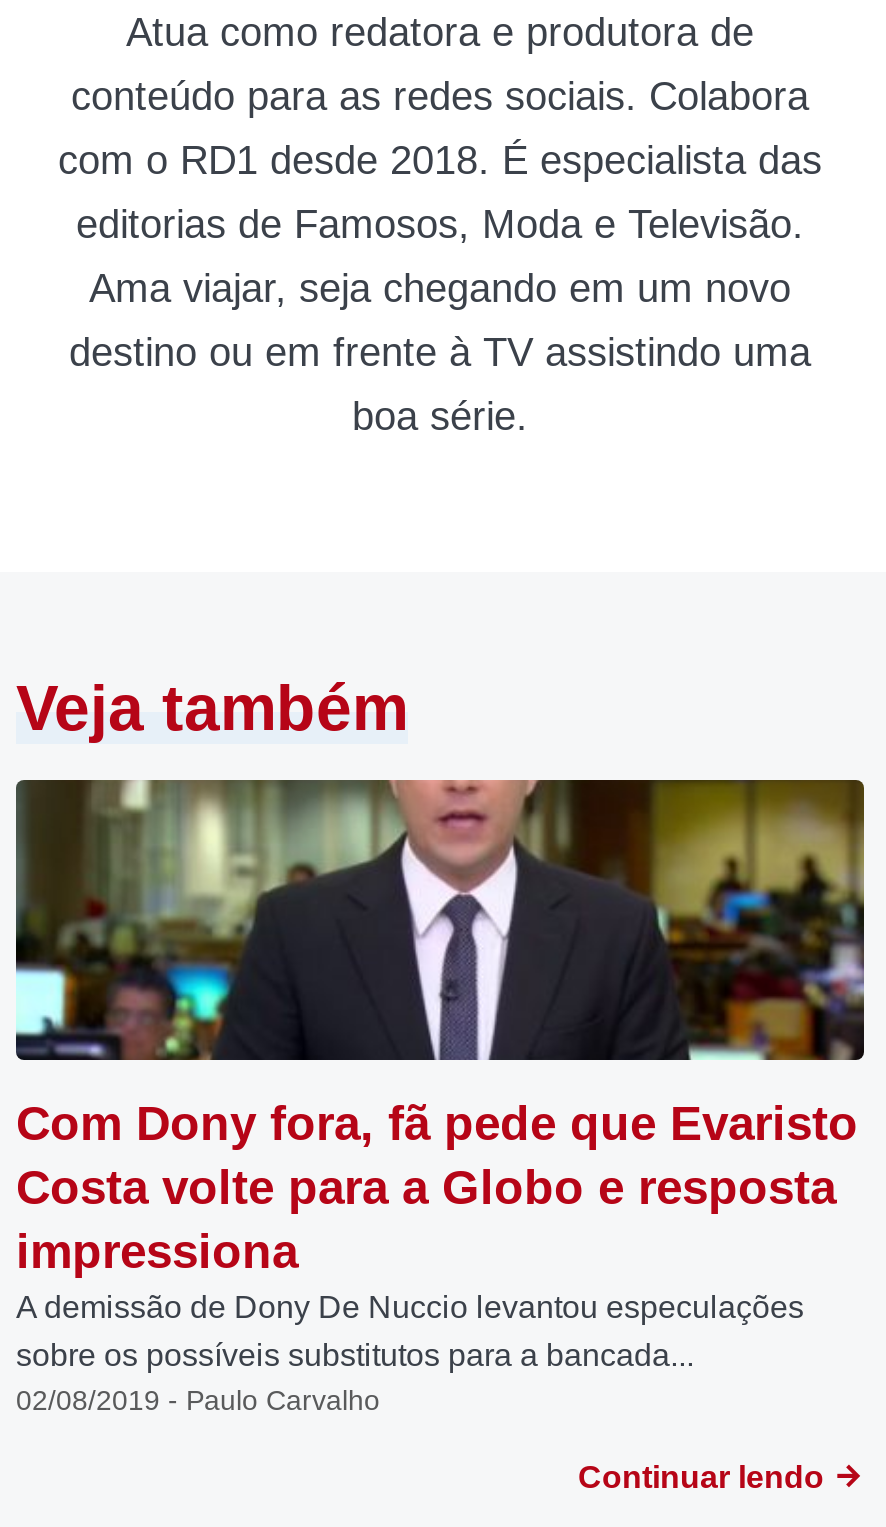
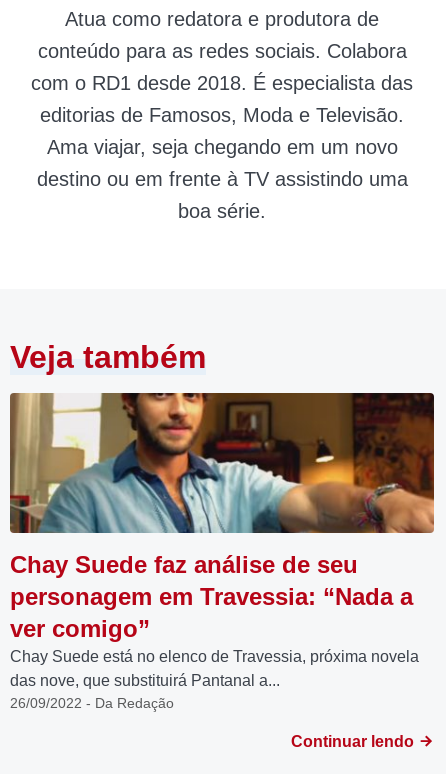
- [image]
- Com Dony fora, fã pede que Evaristo
- Costa volte para a Globo e resposta
- impressiona
- A demissão de Dony De Nuccio levantou especulações
- sobre os possíveis substitutos para a bancada...
- 02/08/2019 - Paulo Carvalho
+ [image]
+ Chay Suede faz análise de seu
+ personagem em Travessia: “Nada a
+ ver comigo”
+ Chay Suede está no elenco de Travessia, próxima novela
+ das nove, que substituirá Pantanal a...
+ 26/09/2022 - Da Redação
